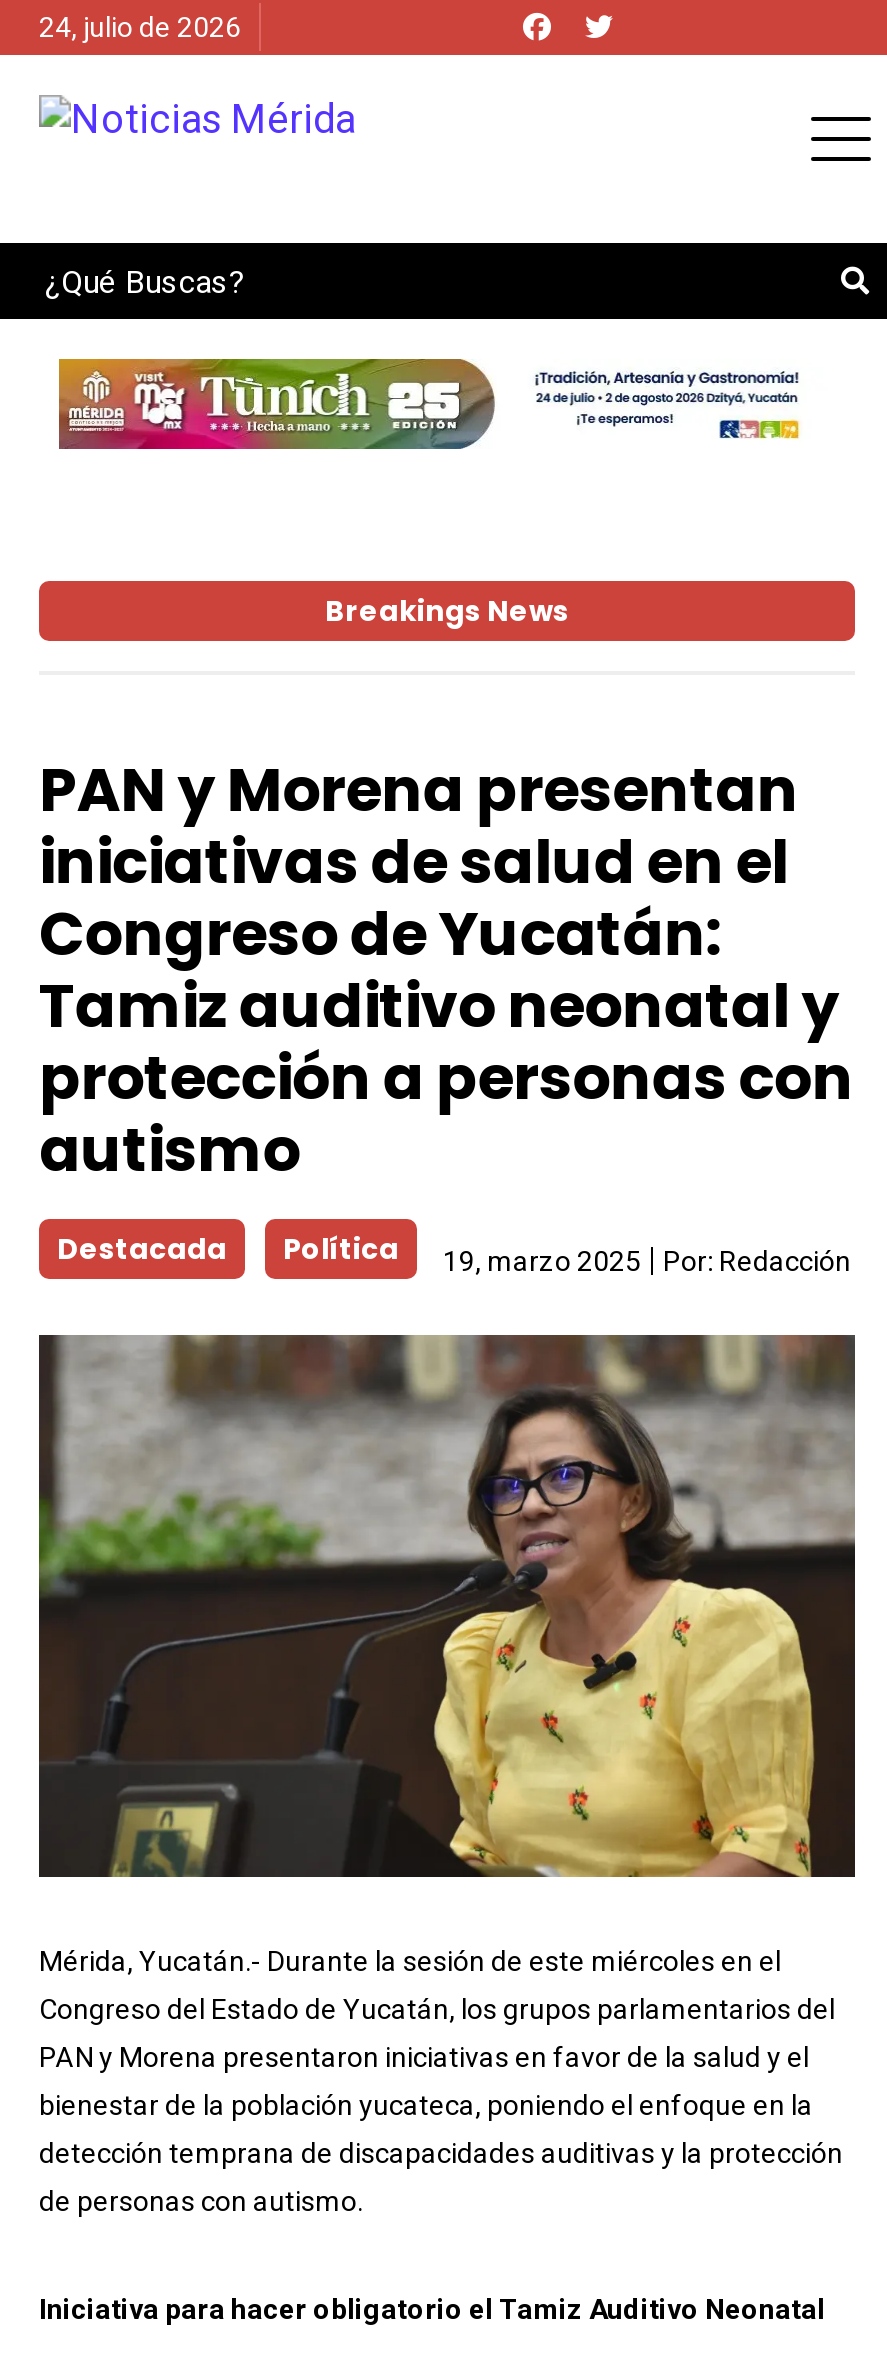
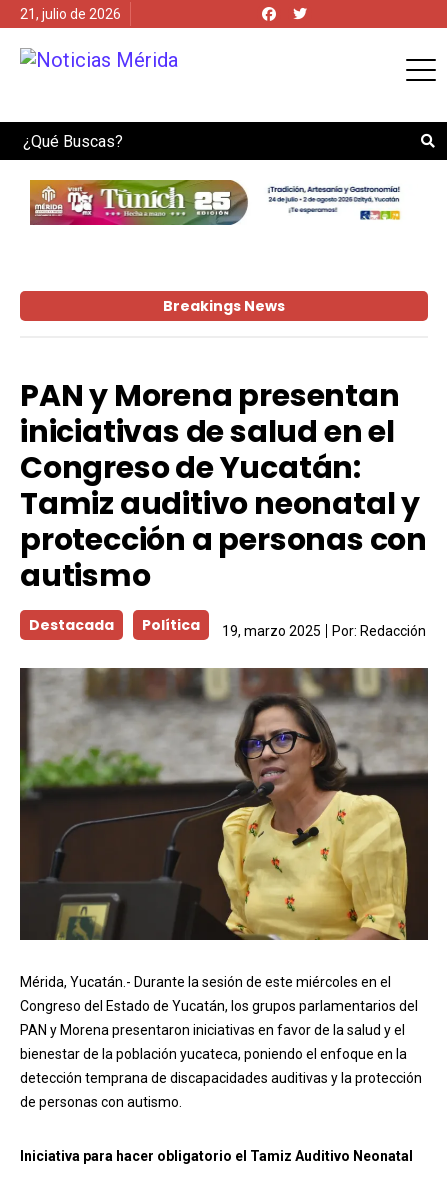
- 24, julio de 2026
+ 21, julio de 2026
